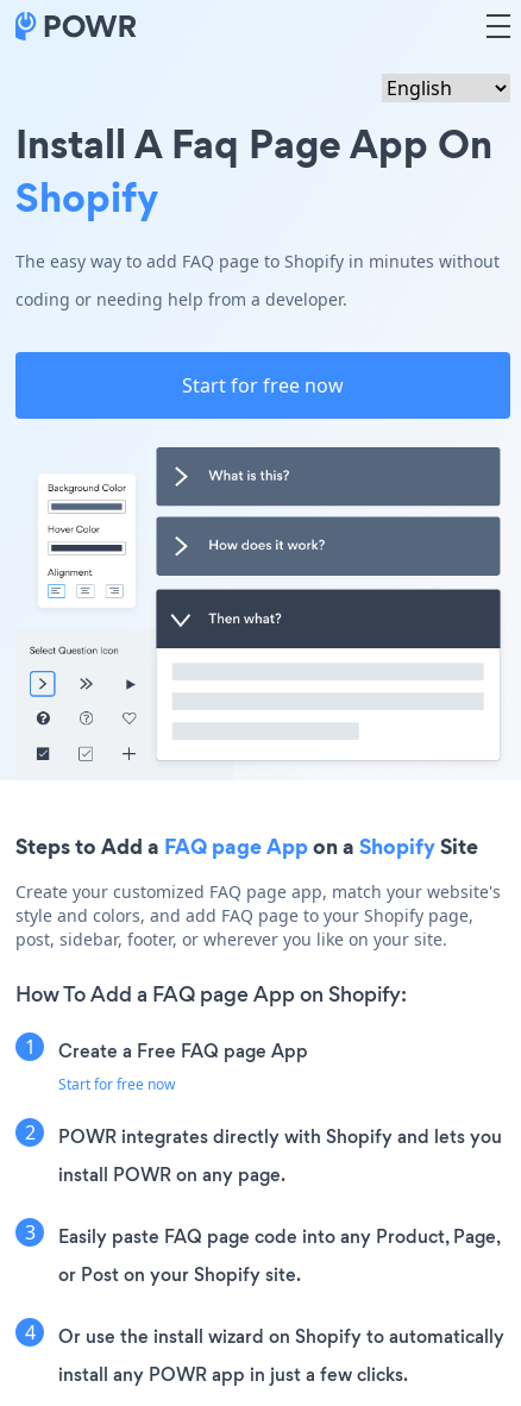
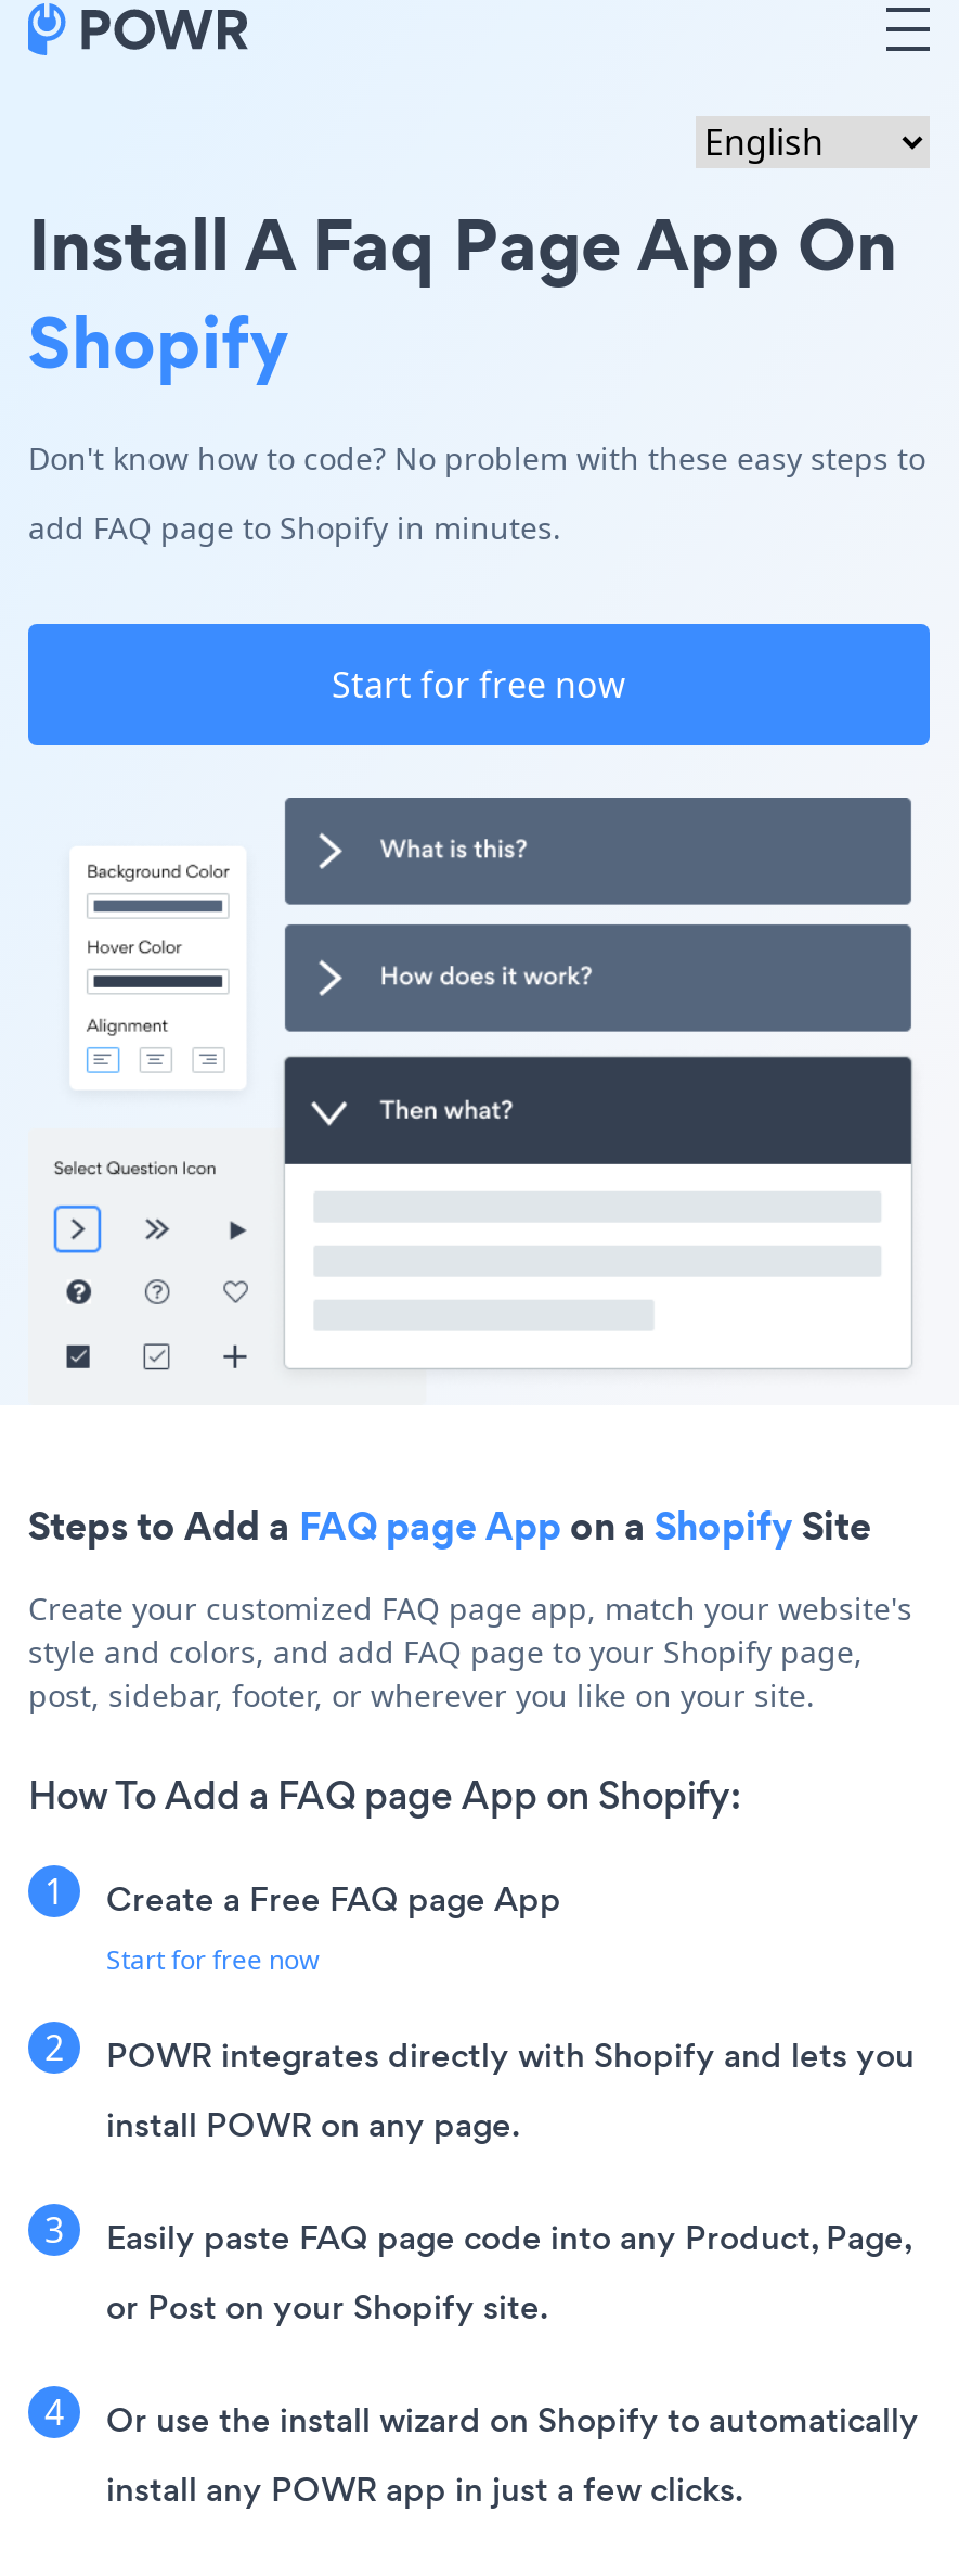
- The easy way to add FAQ page to Shopify in minutes without
+ Don't know how to code? No problem with these easy steps to

- coding or needing help from a developer.
+ add FAQ page to Shopify in minutes.
